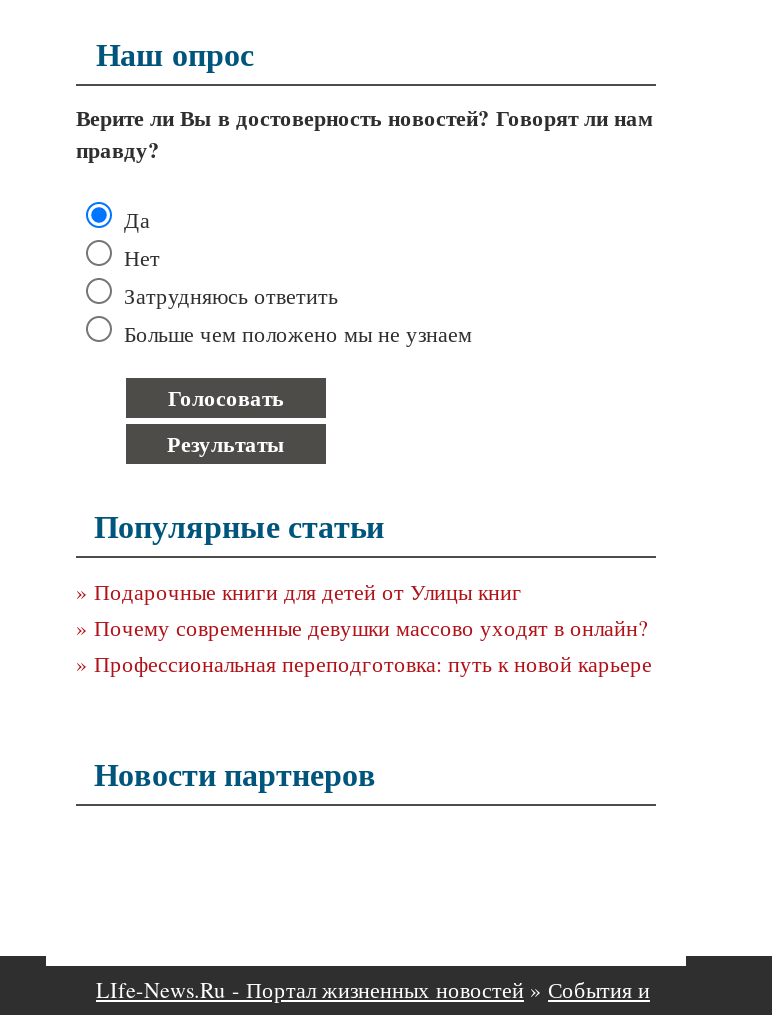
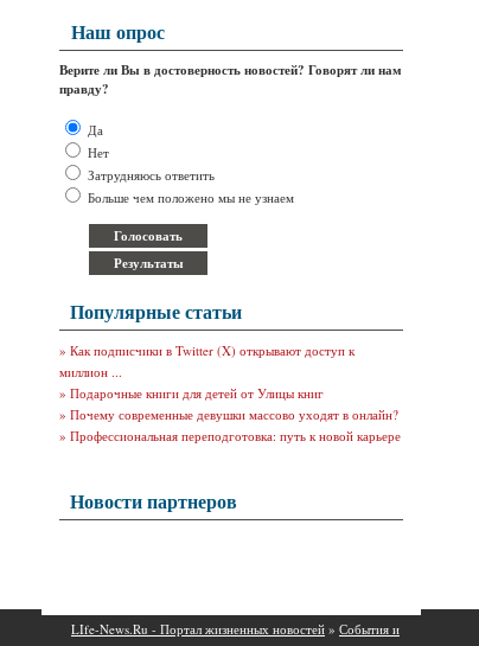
+ » Как подписчики в Twitter (X) открывают доступ к
+ миллион ...
